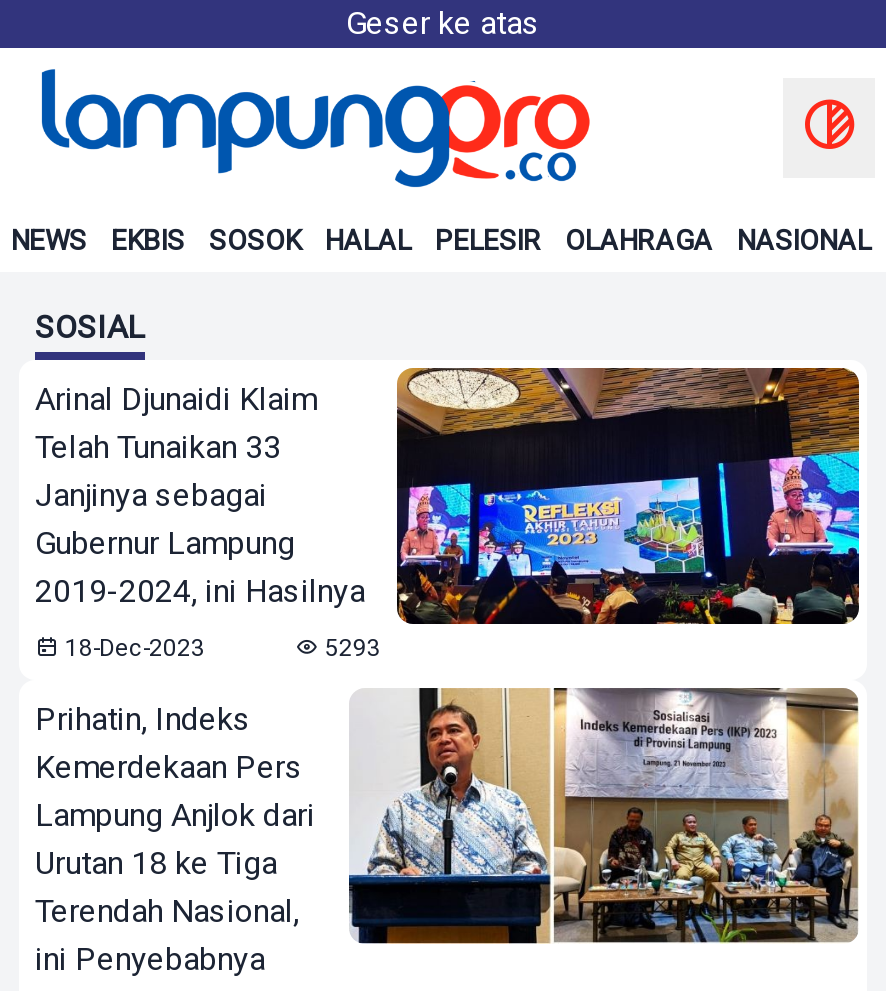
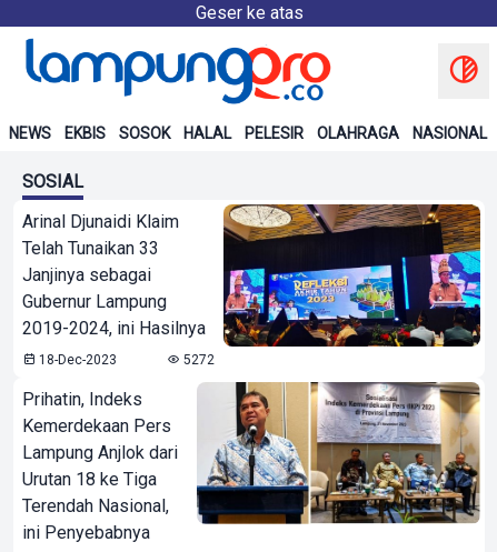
- 5293
+ 5272
